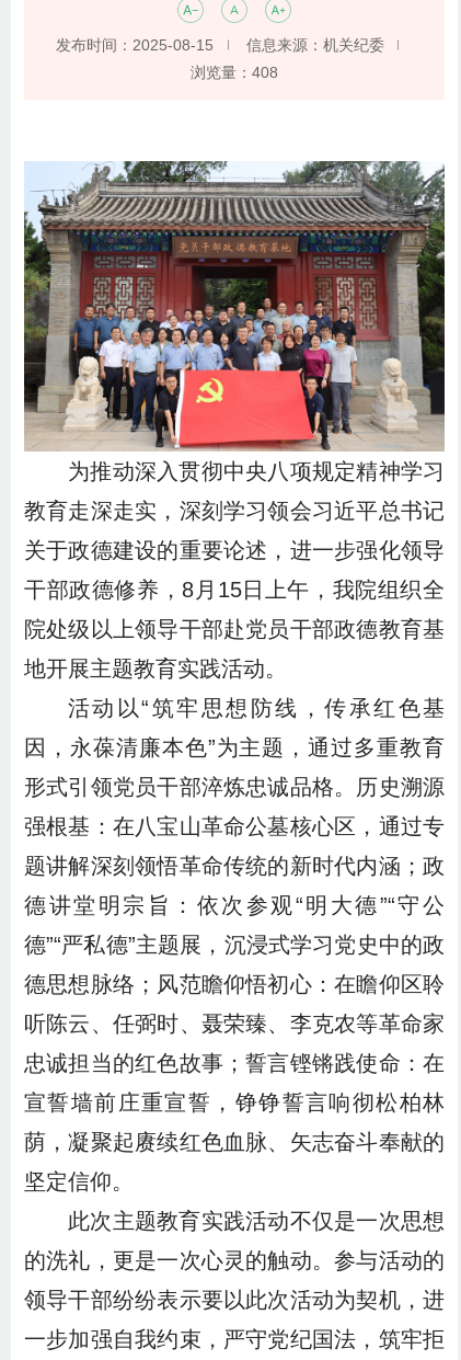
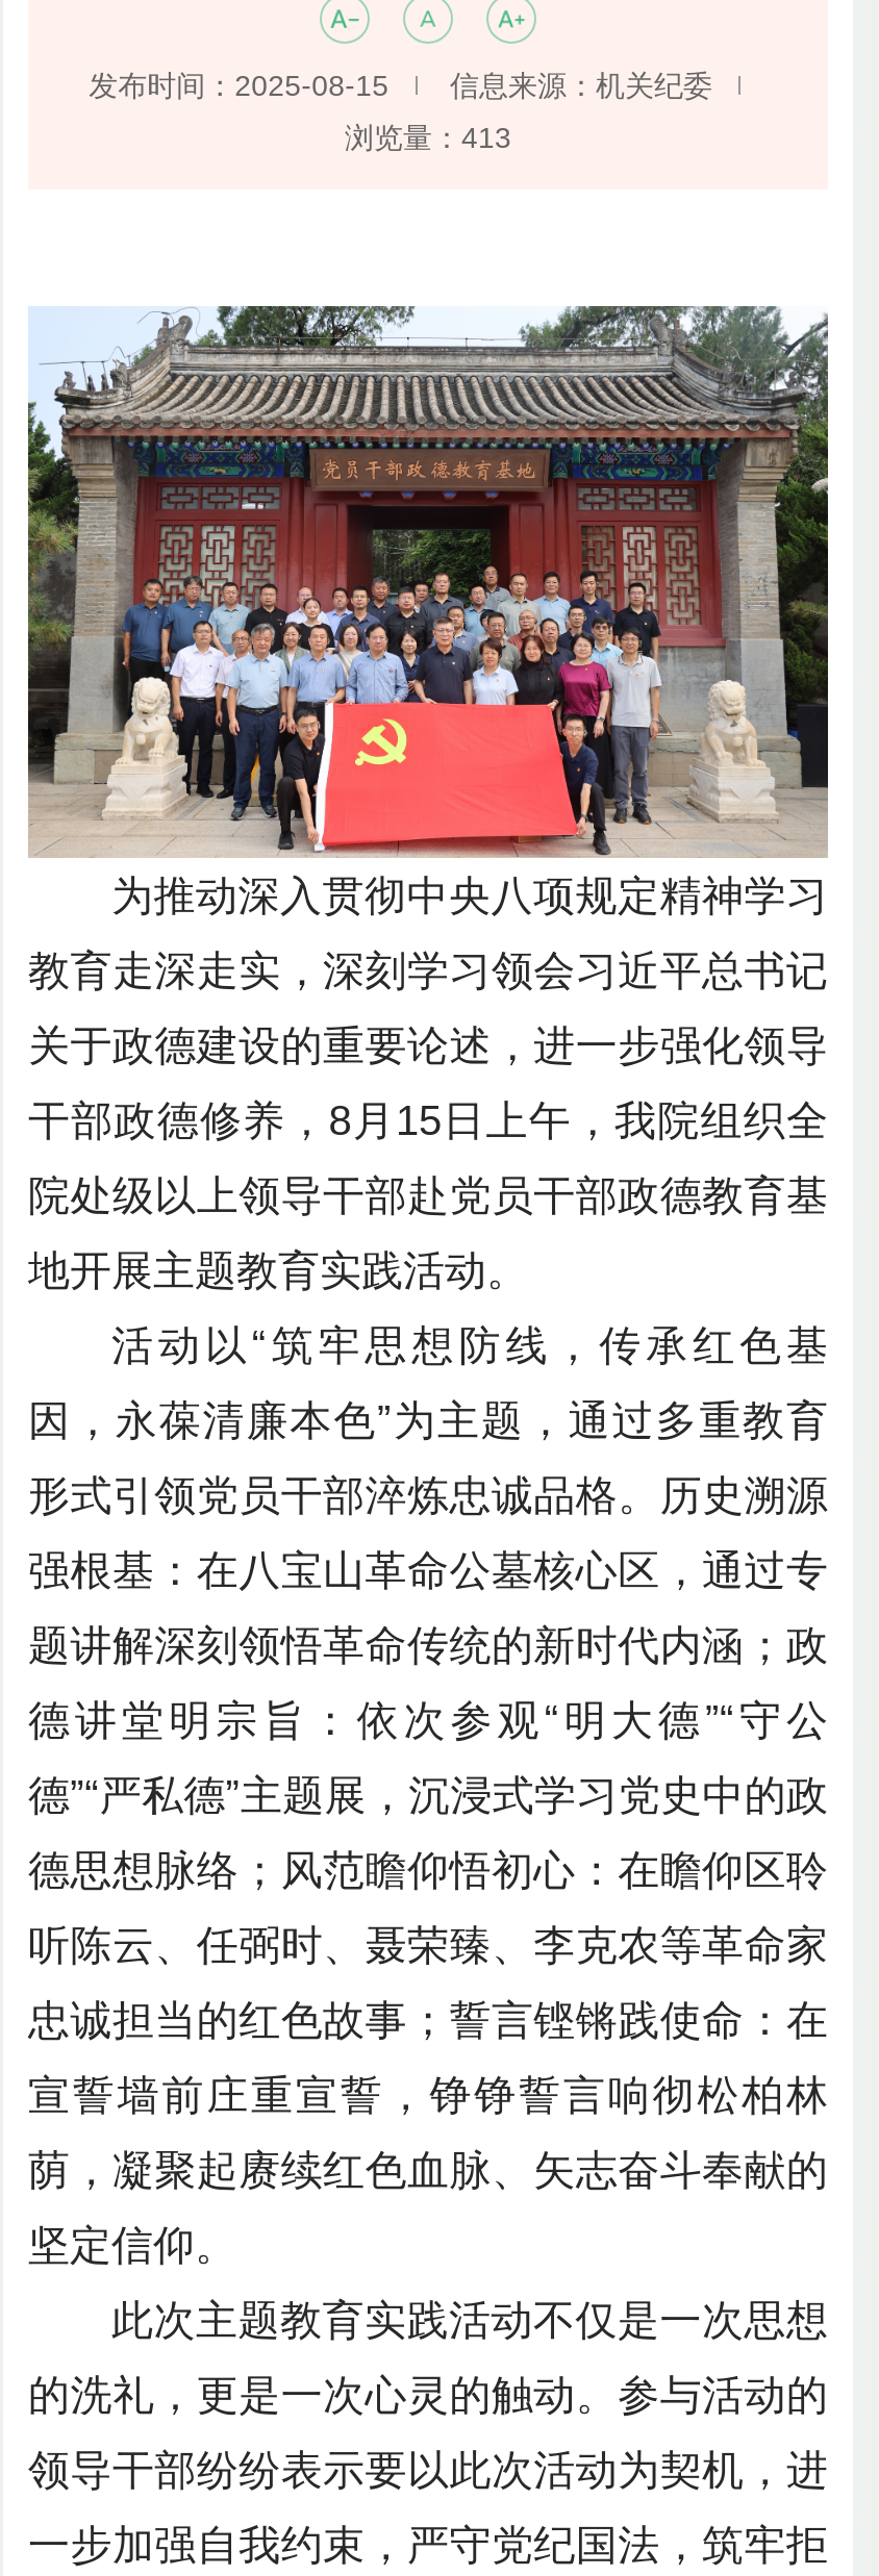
- 浏览量：408
+ 浏览量：413
